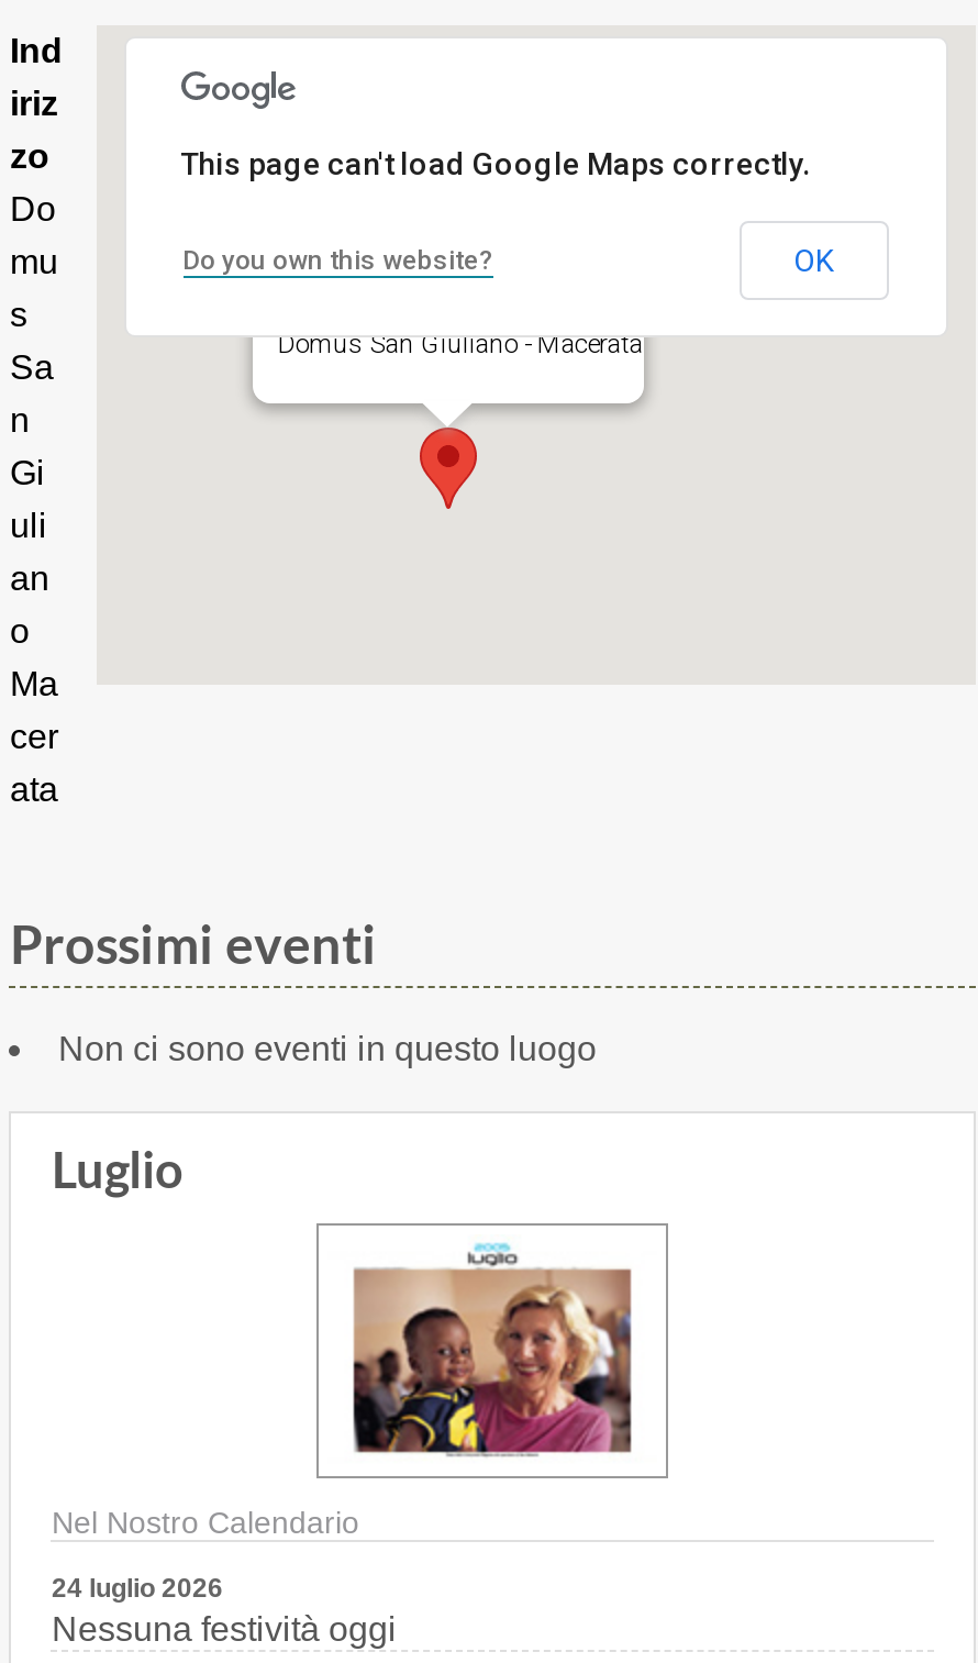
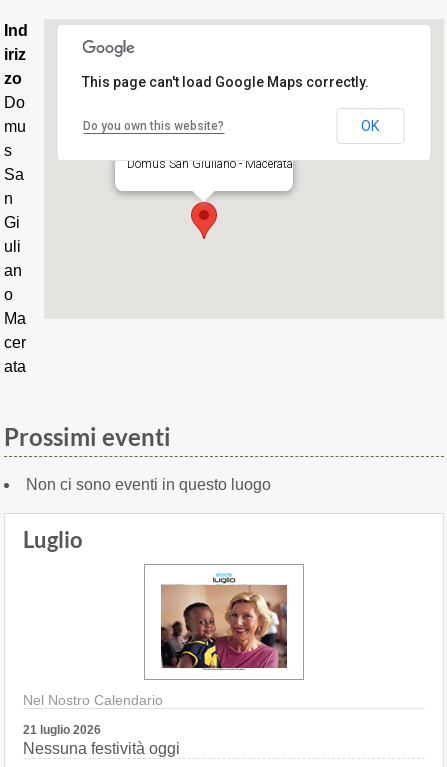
- 24 luglio 2026
+ 21 luglio 2026
